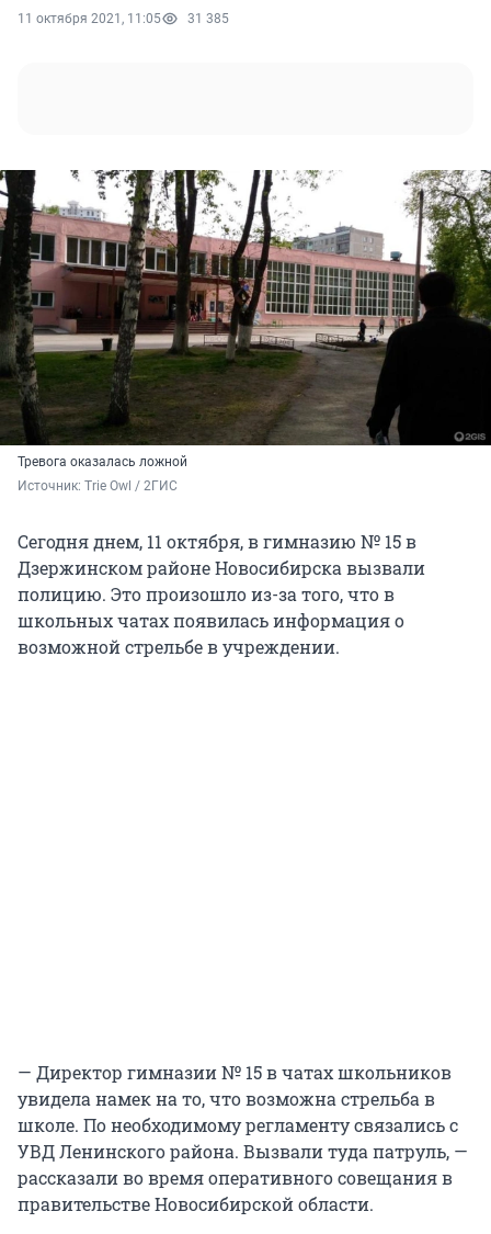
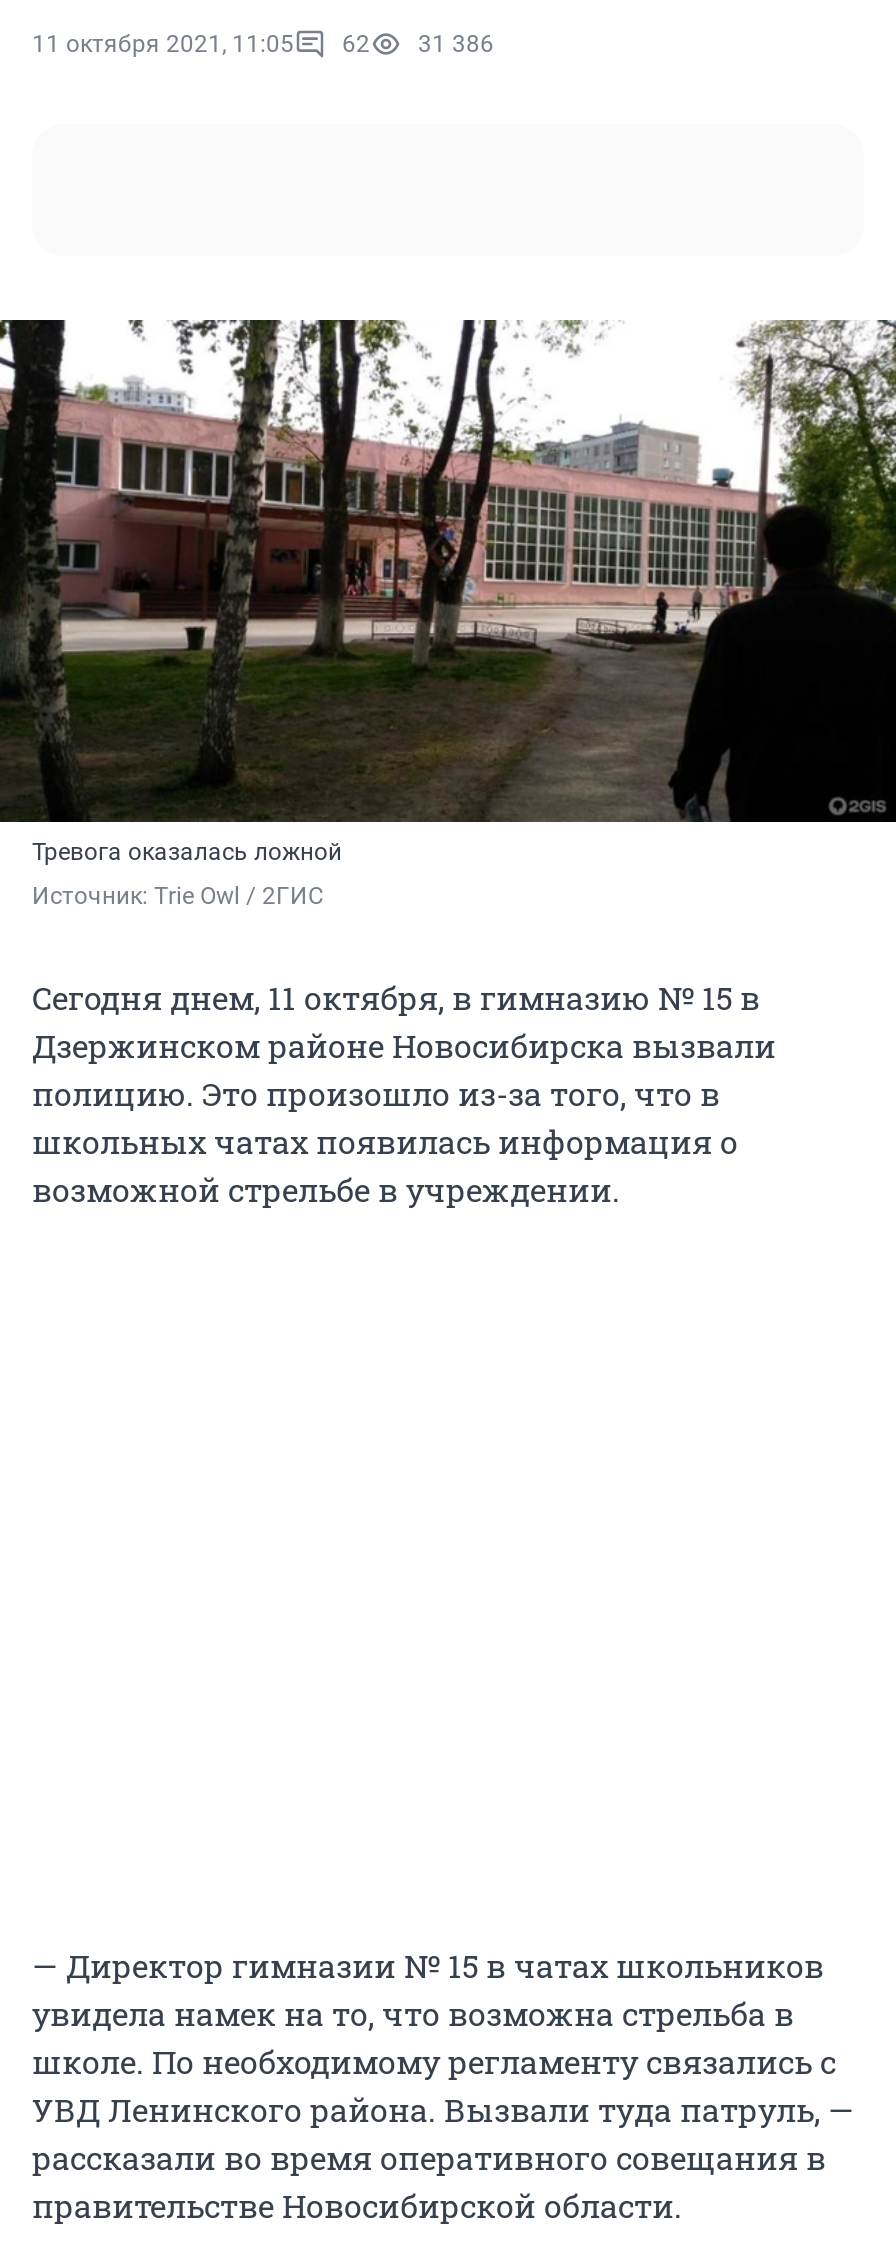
- 31 385
+ 62
+ 31 386
